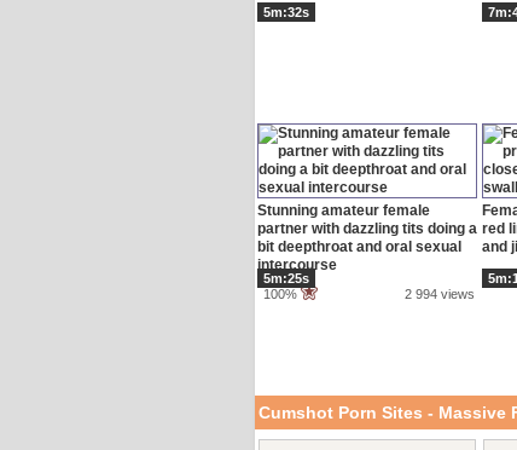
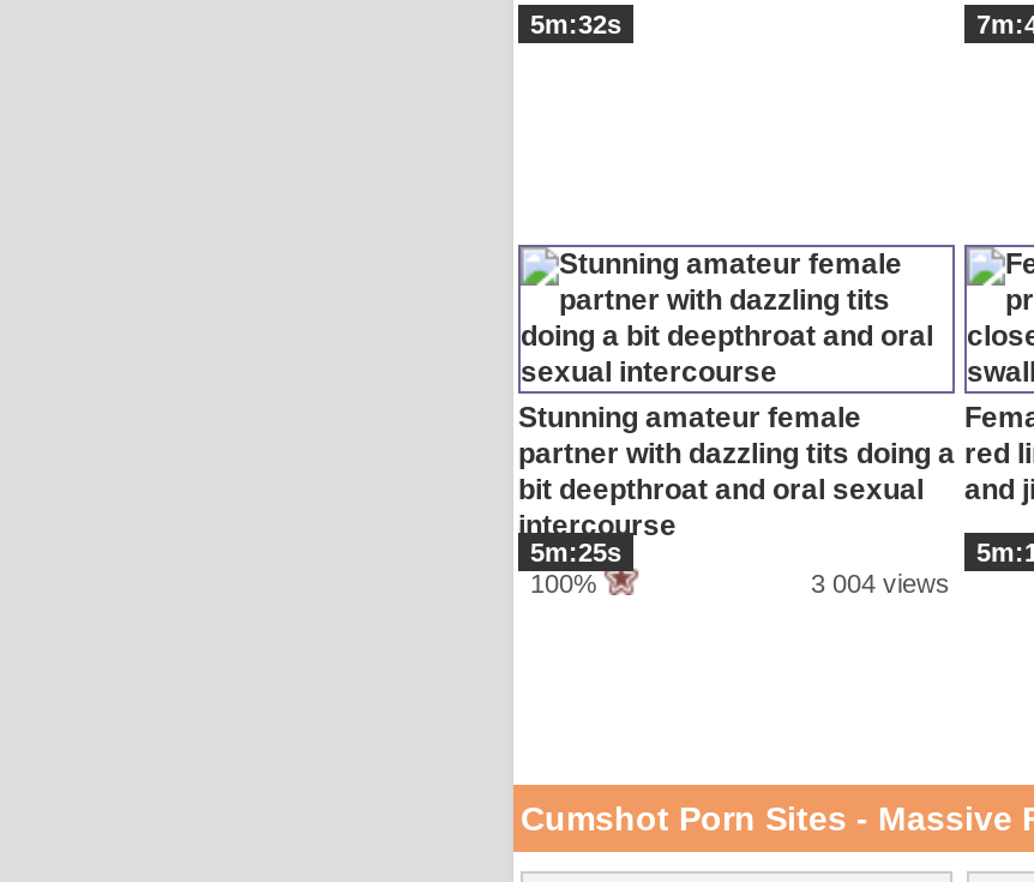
- 2 994 views
+ 3 004 views
